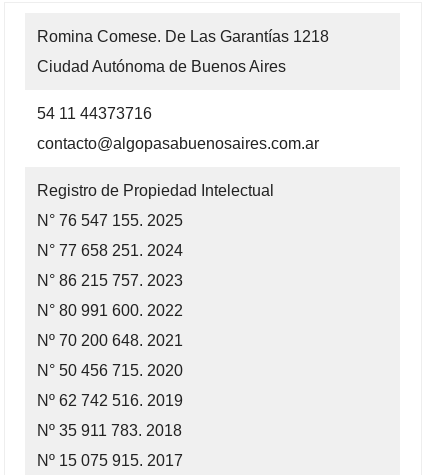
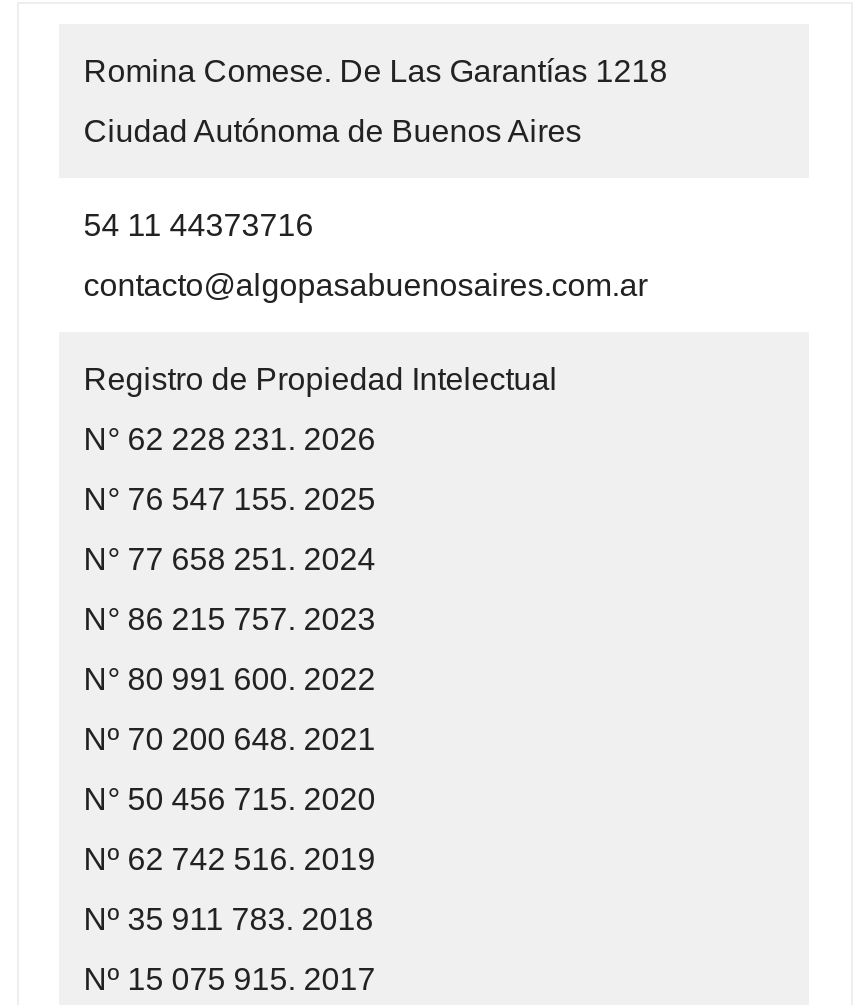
+ N° 62 228 231. 2026
